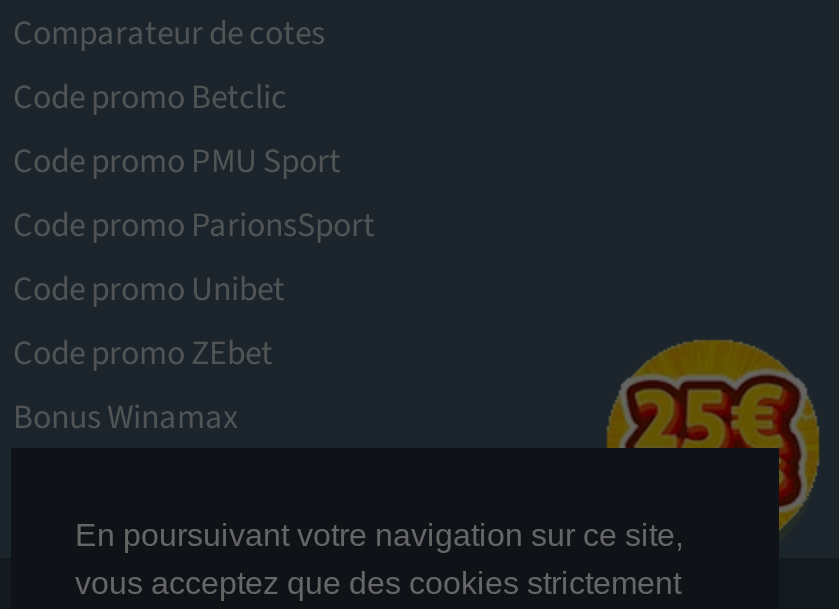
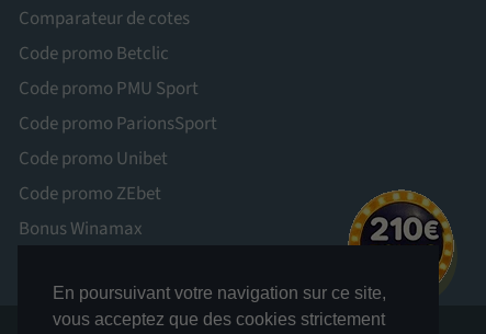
- [image]
+ [image]
